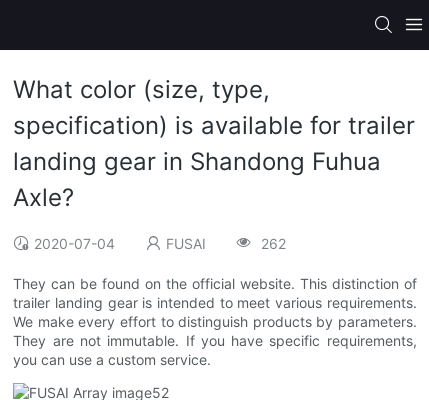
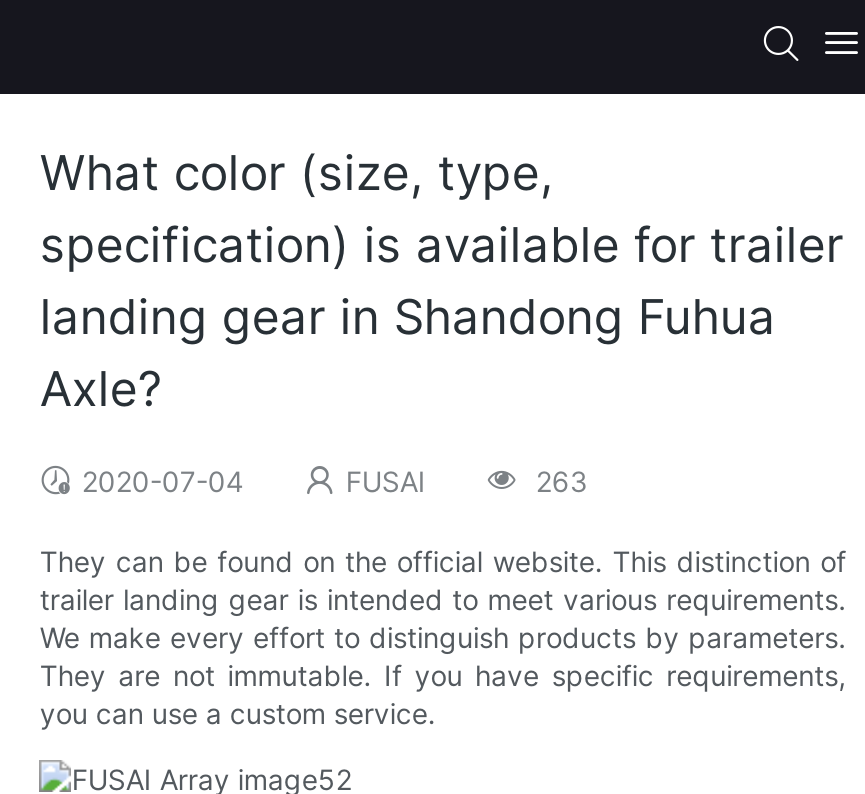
- 262
+ 263
